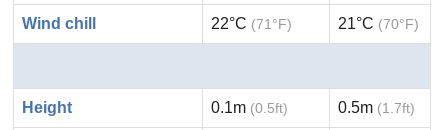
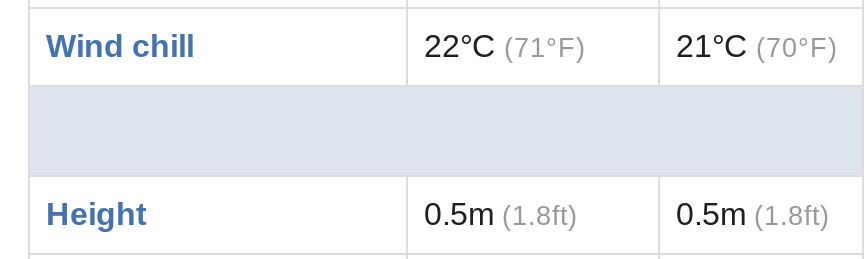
- 0.1m (0.5ft)
- 0.5m (1.7ft)
+ 0.5m (1.8ft)
+ 0.5m (1.8ft)
